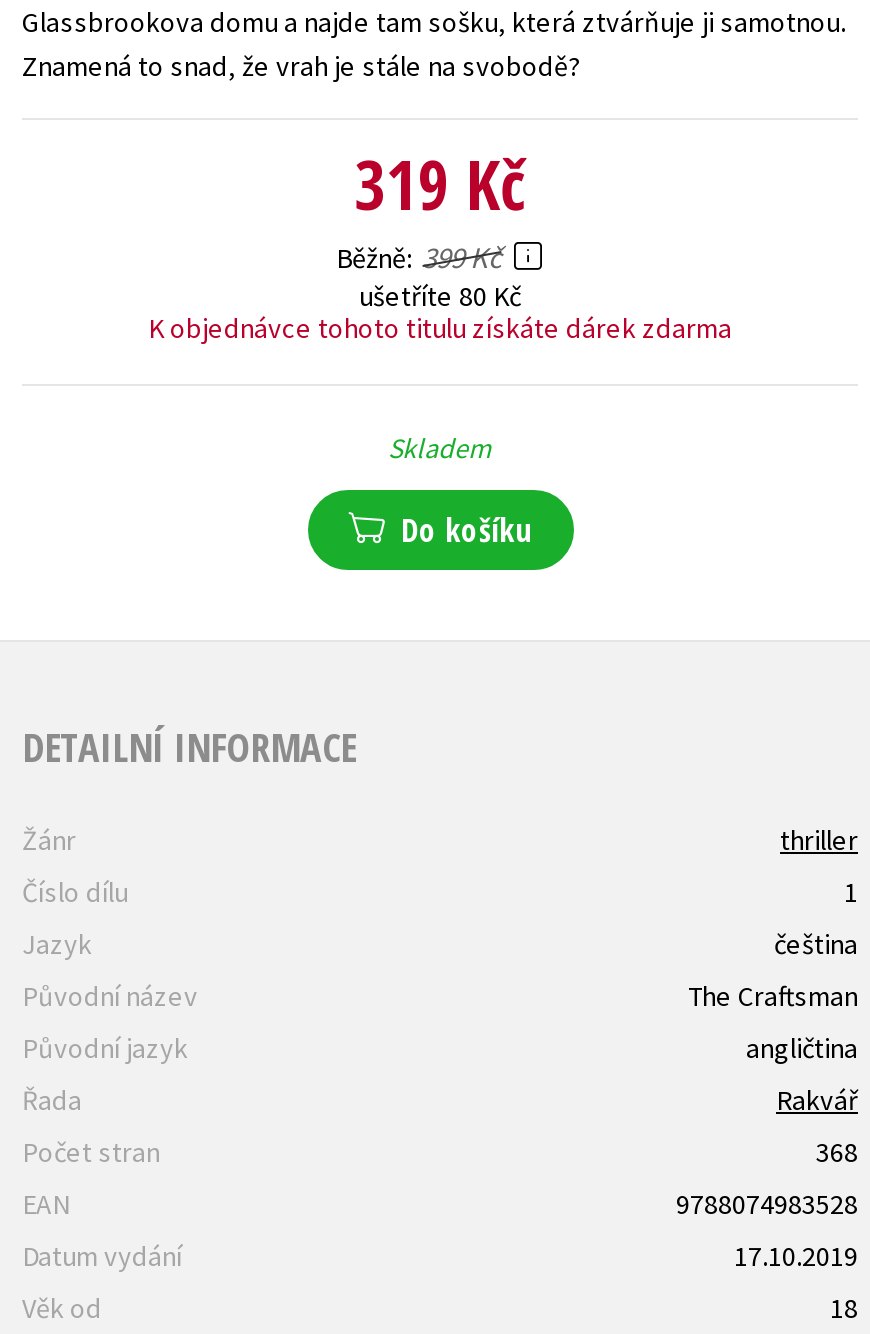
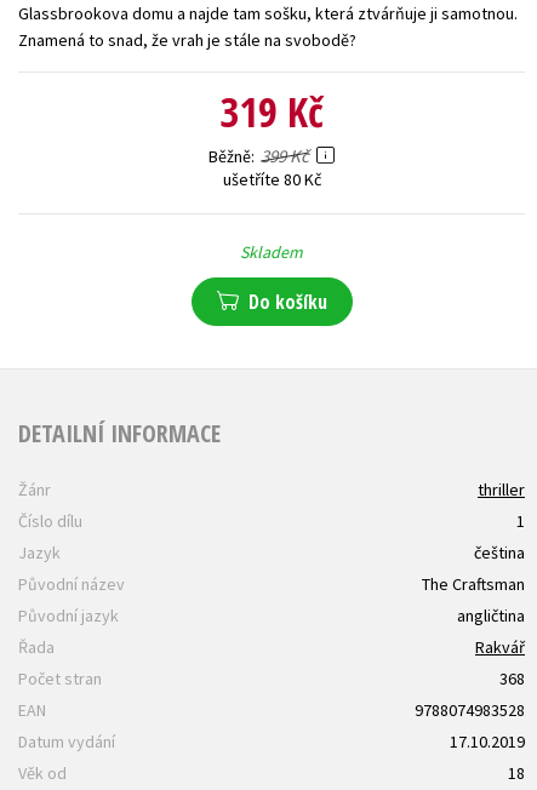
- K objednávce tohoto titulu získáte dárek zdarma
